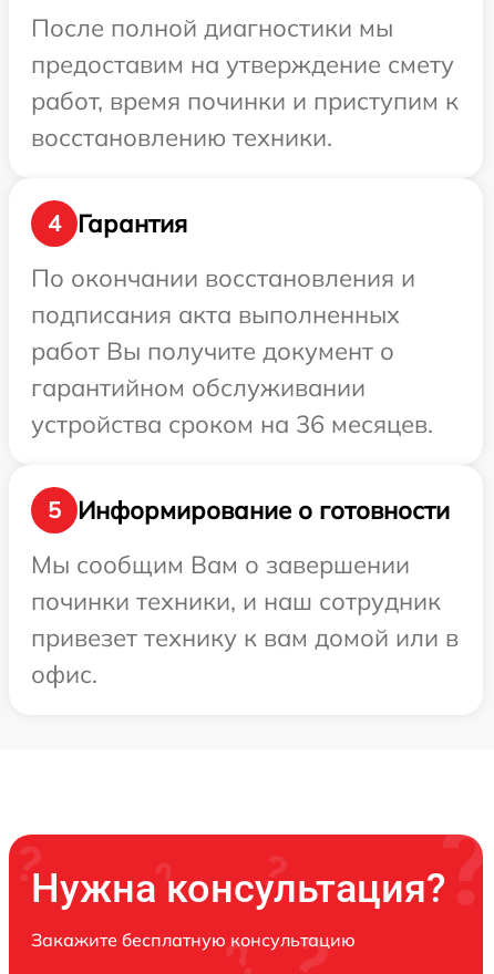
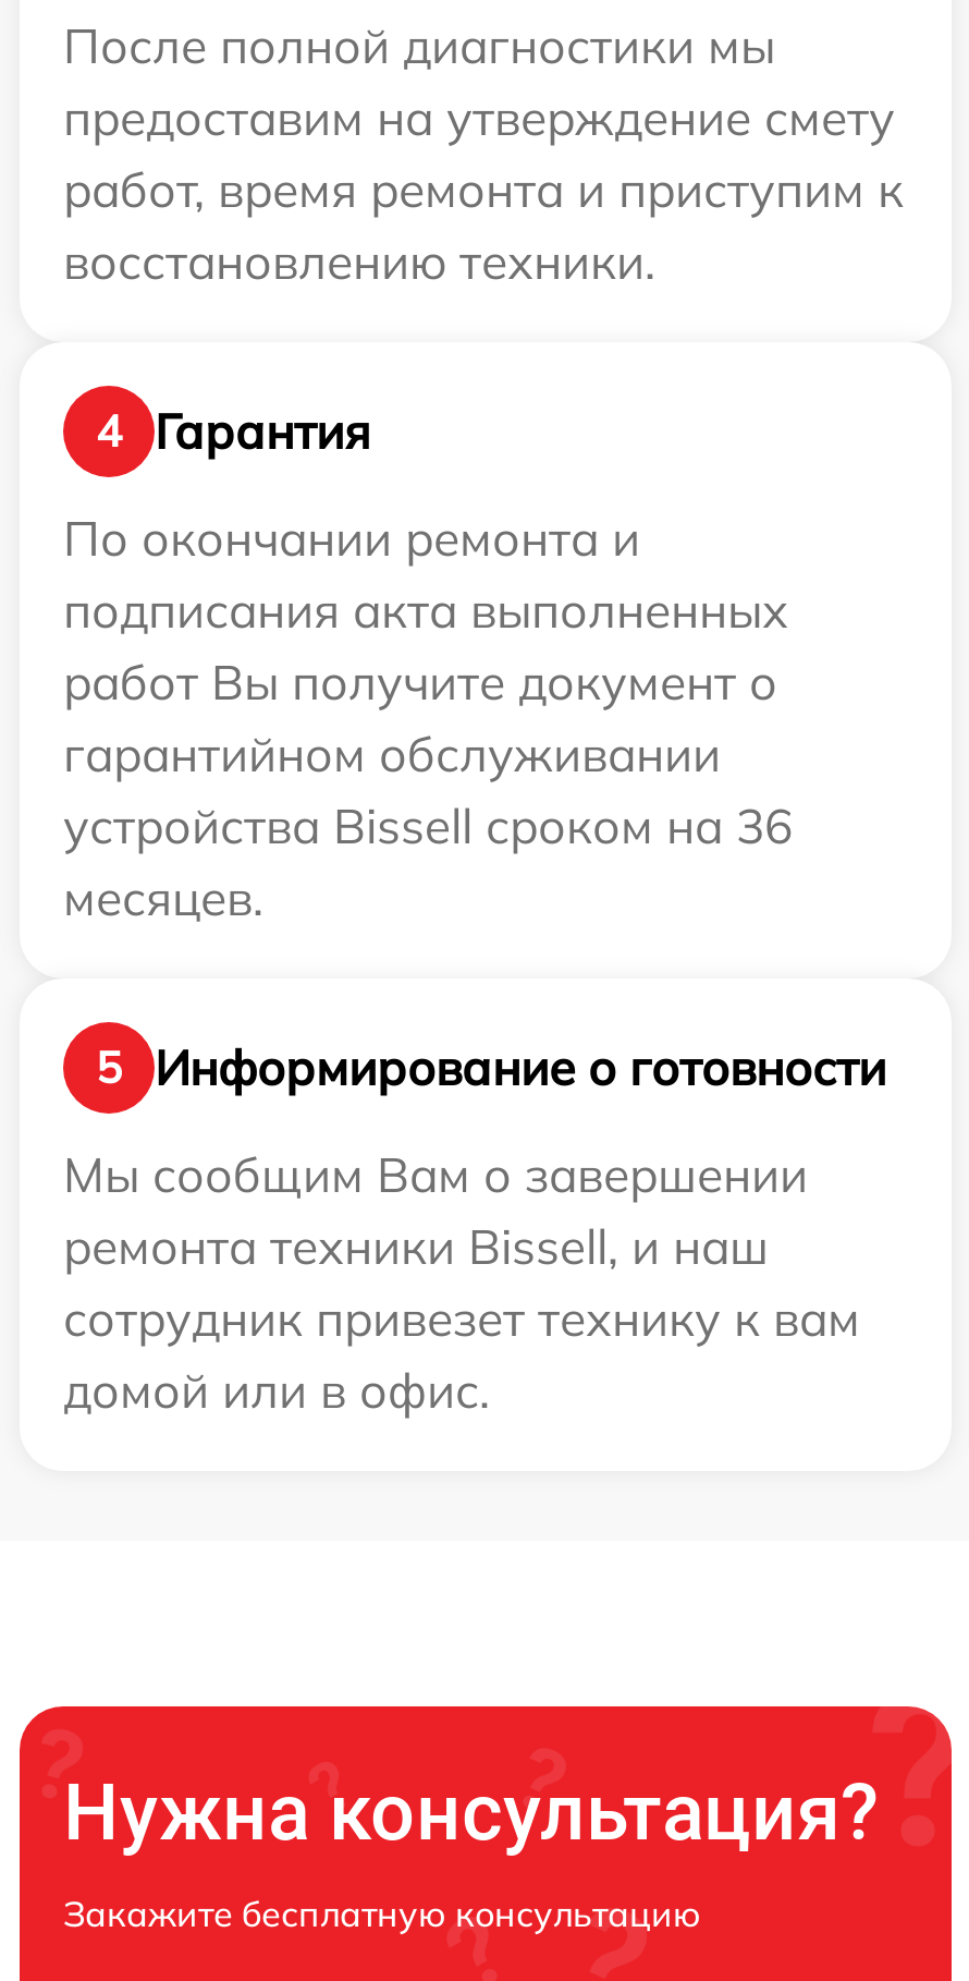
- работ, время починки и приступим к
+ работ, время ремонта и приступим к

- По окончании восстановления и
+ По окончании ремонта и

- устройства сроком на 36 месяцев.
+ устройства Bissell сроком на 36
+ месяцев.

- починки техники, и наш сотрудник
- привезет технику к вам домой или в
- офис.
+ ремонта техники Bissell, и наш
+ сотрудник привезет технику к вам
+ домой или в офис.
